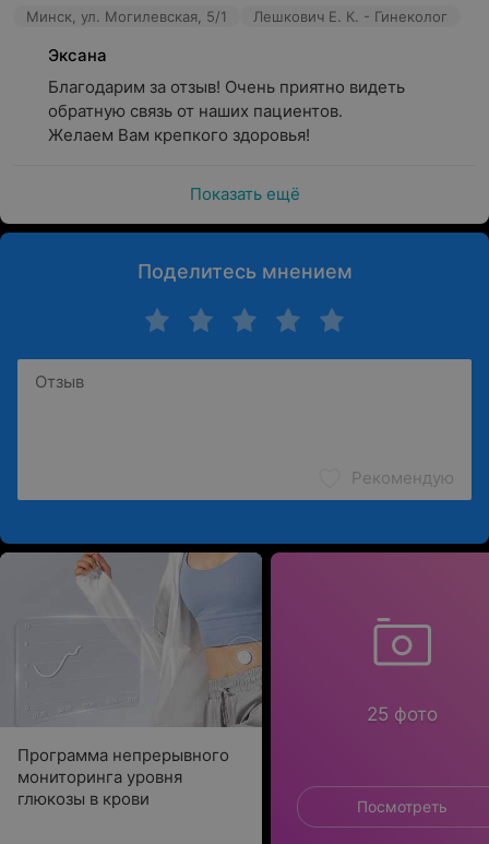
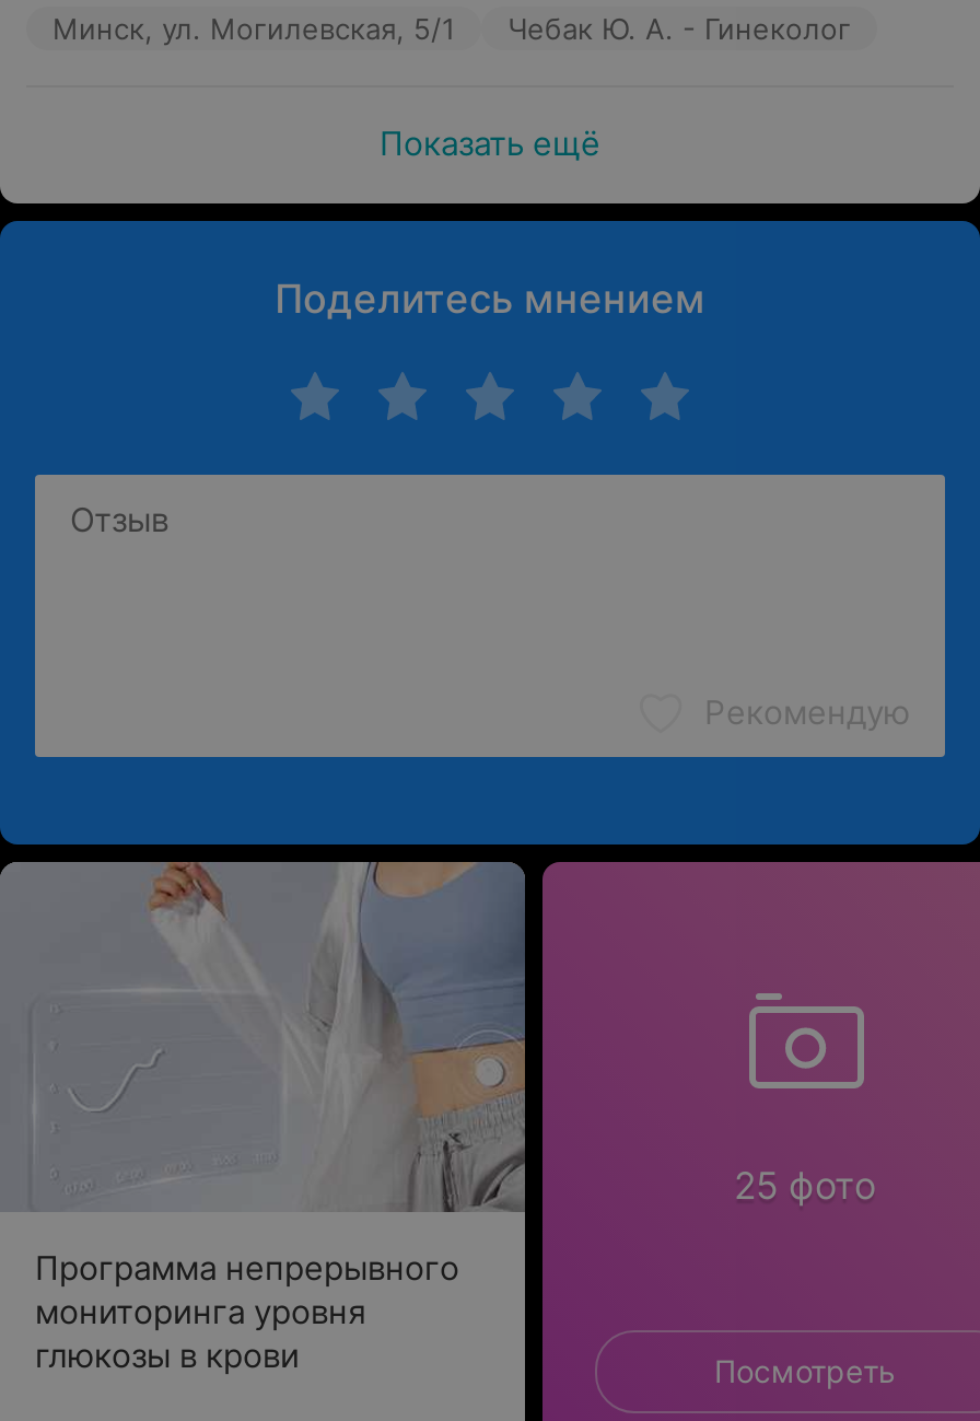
- Лешкович Е. К. - Гинеколог
- Эксана
- Благодарим за отзыв! Очень приятно видеть
- обратную связь от наших пациентов.
- Желаем Вам крепкого здоровья!
+ Чебак Ю. А. - Гинеколог
